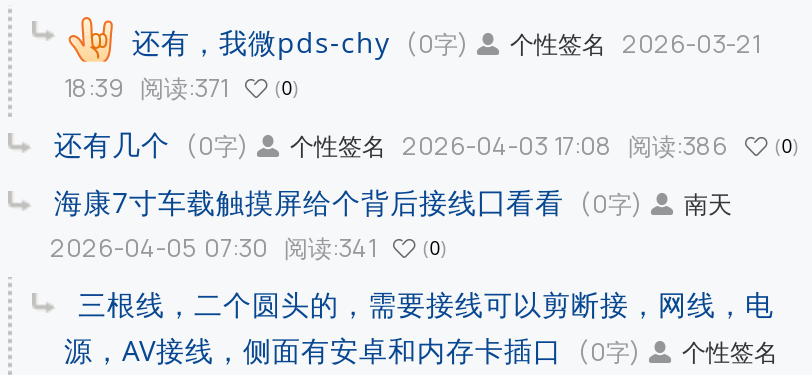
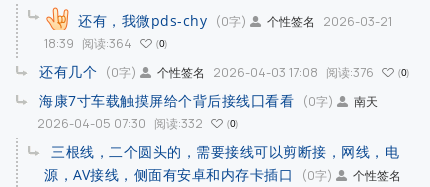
- 18:39 阅读:371 0
+ 18:39 阅读:364 0

- 个性签名 2026-04-03 17:08 阅读:386
+ 个性签名 2026-04-03 17:08 阅读:376

- 2026-04-05 07:30 阅读:341 0
+ 2026-04-05 07:30 阅读:332 0
